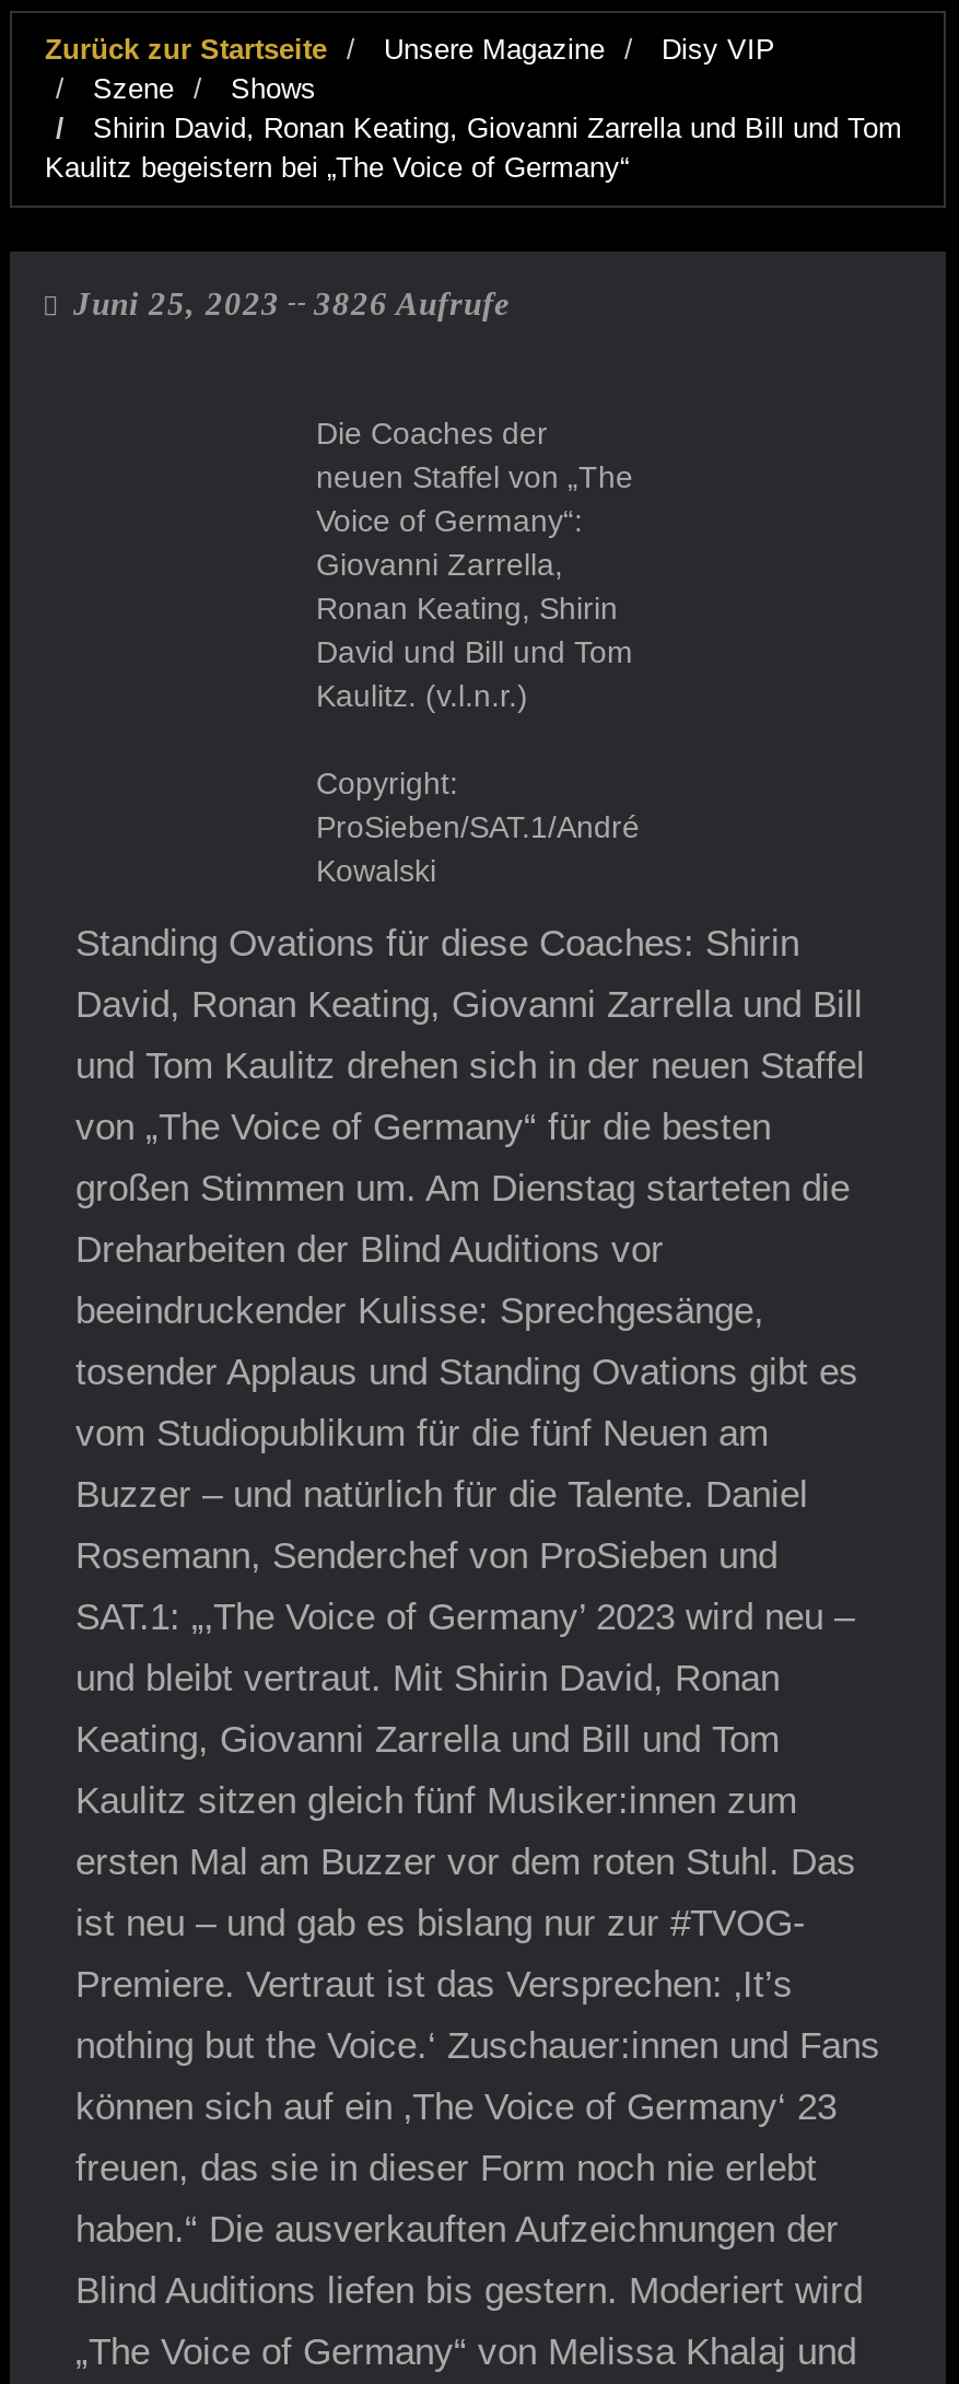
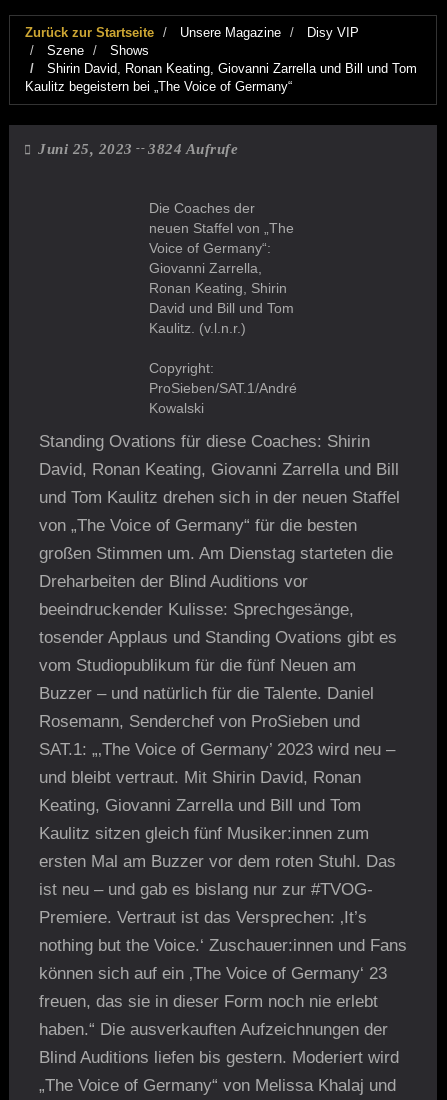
- Juni 25, 2023 3826 Aufrufe
+ Juni 25, 2023 3824 Aufrufe
